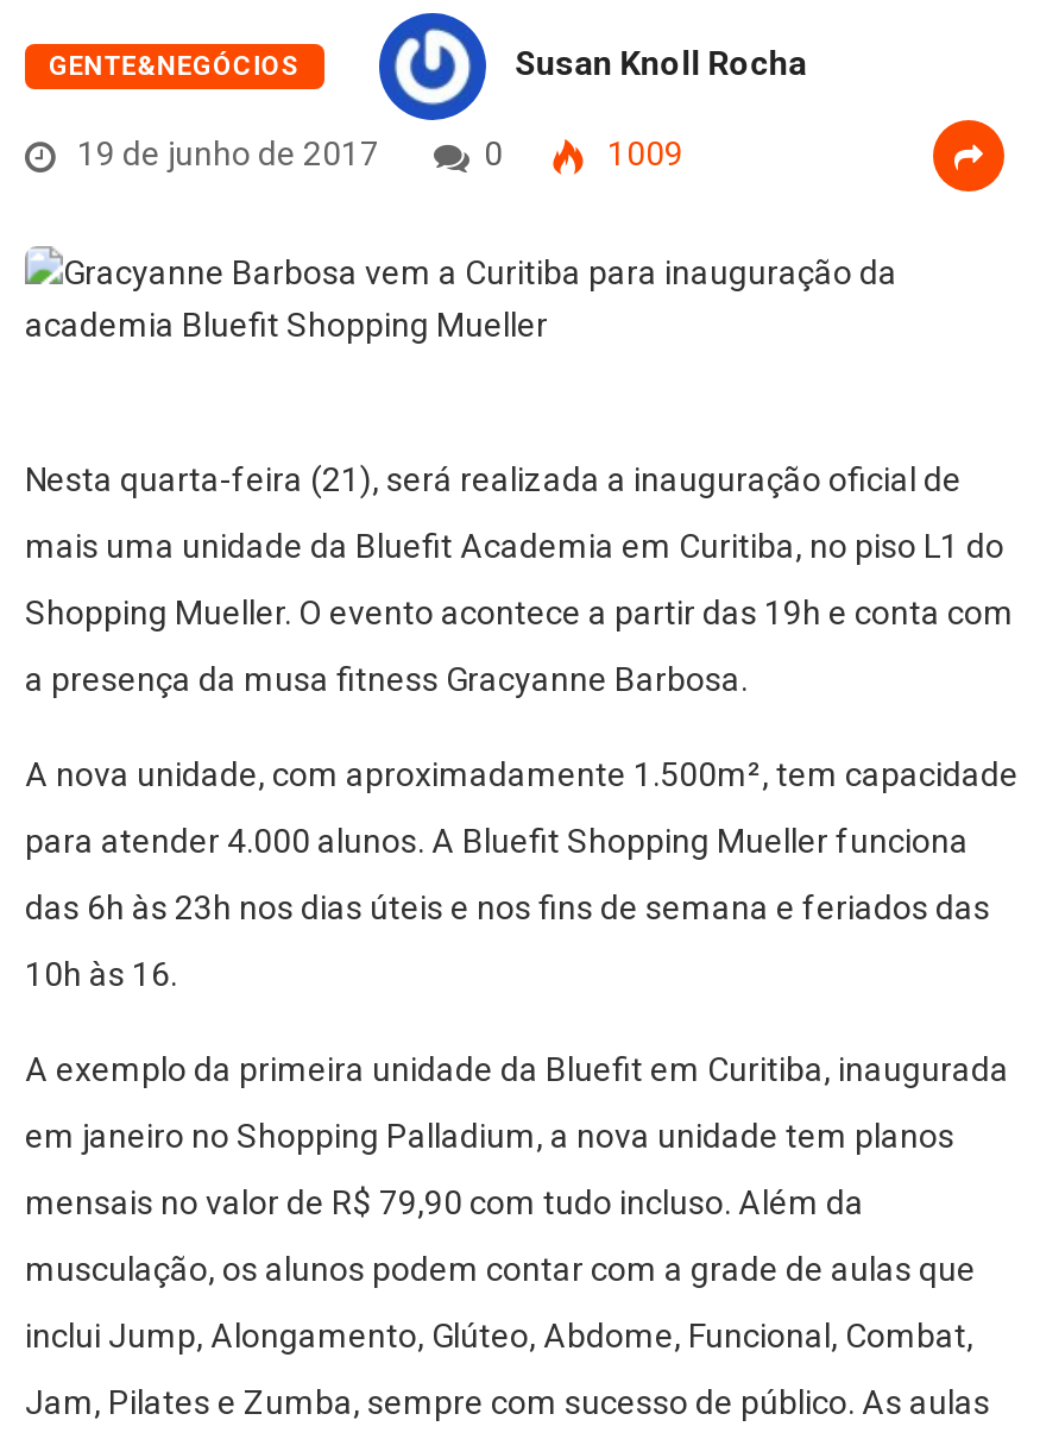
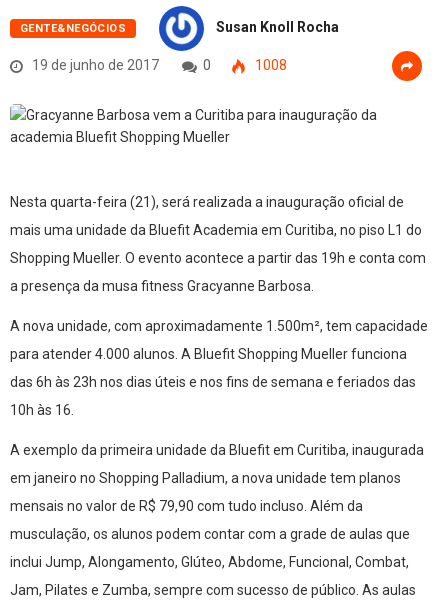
- 1009
+ 1008
